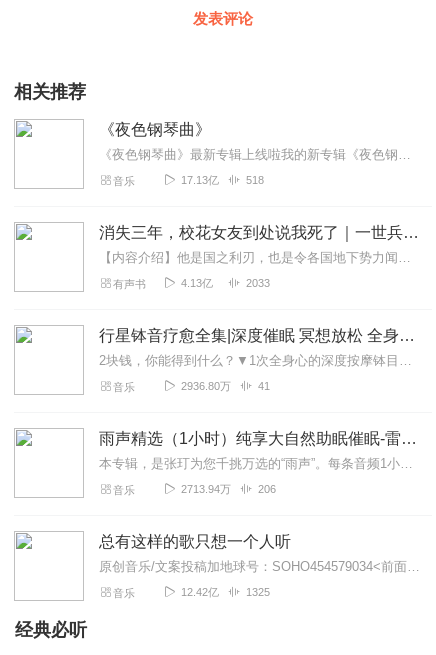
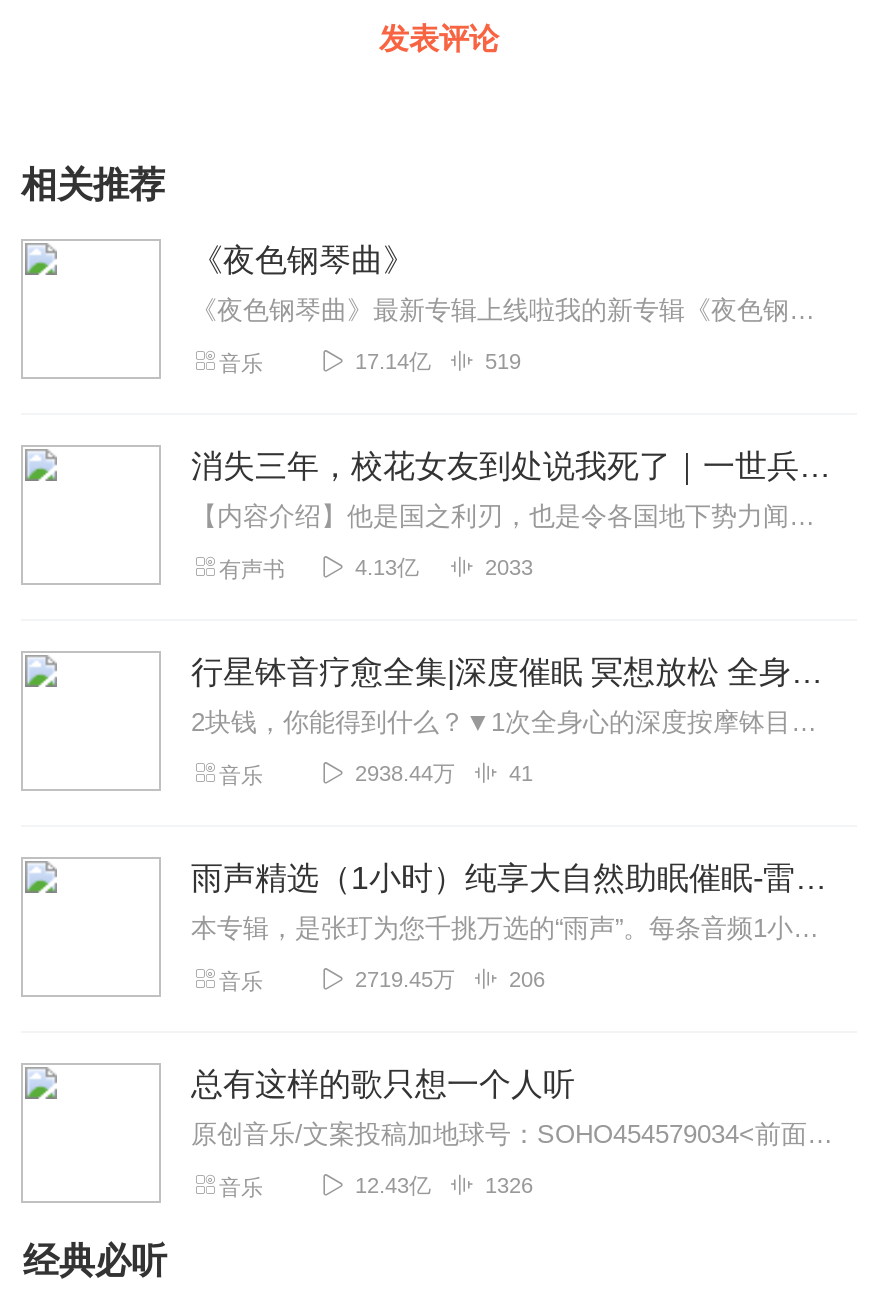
- 17.13亿
+ 17.14亿

- 518
+ 519

- 2936.80万
+ 2938.44万

- 2713.94万
+ 2719.45万

- 12.42亿
+ 12.43亿

- 1325
+ 1326
